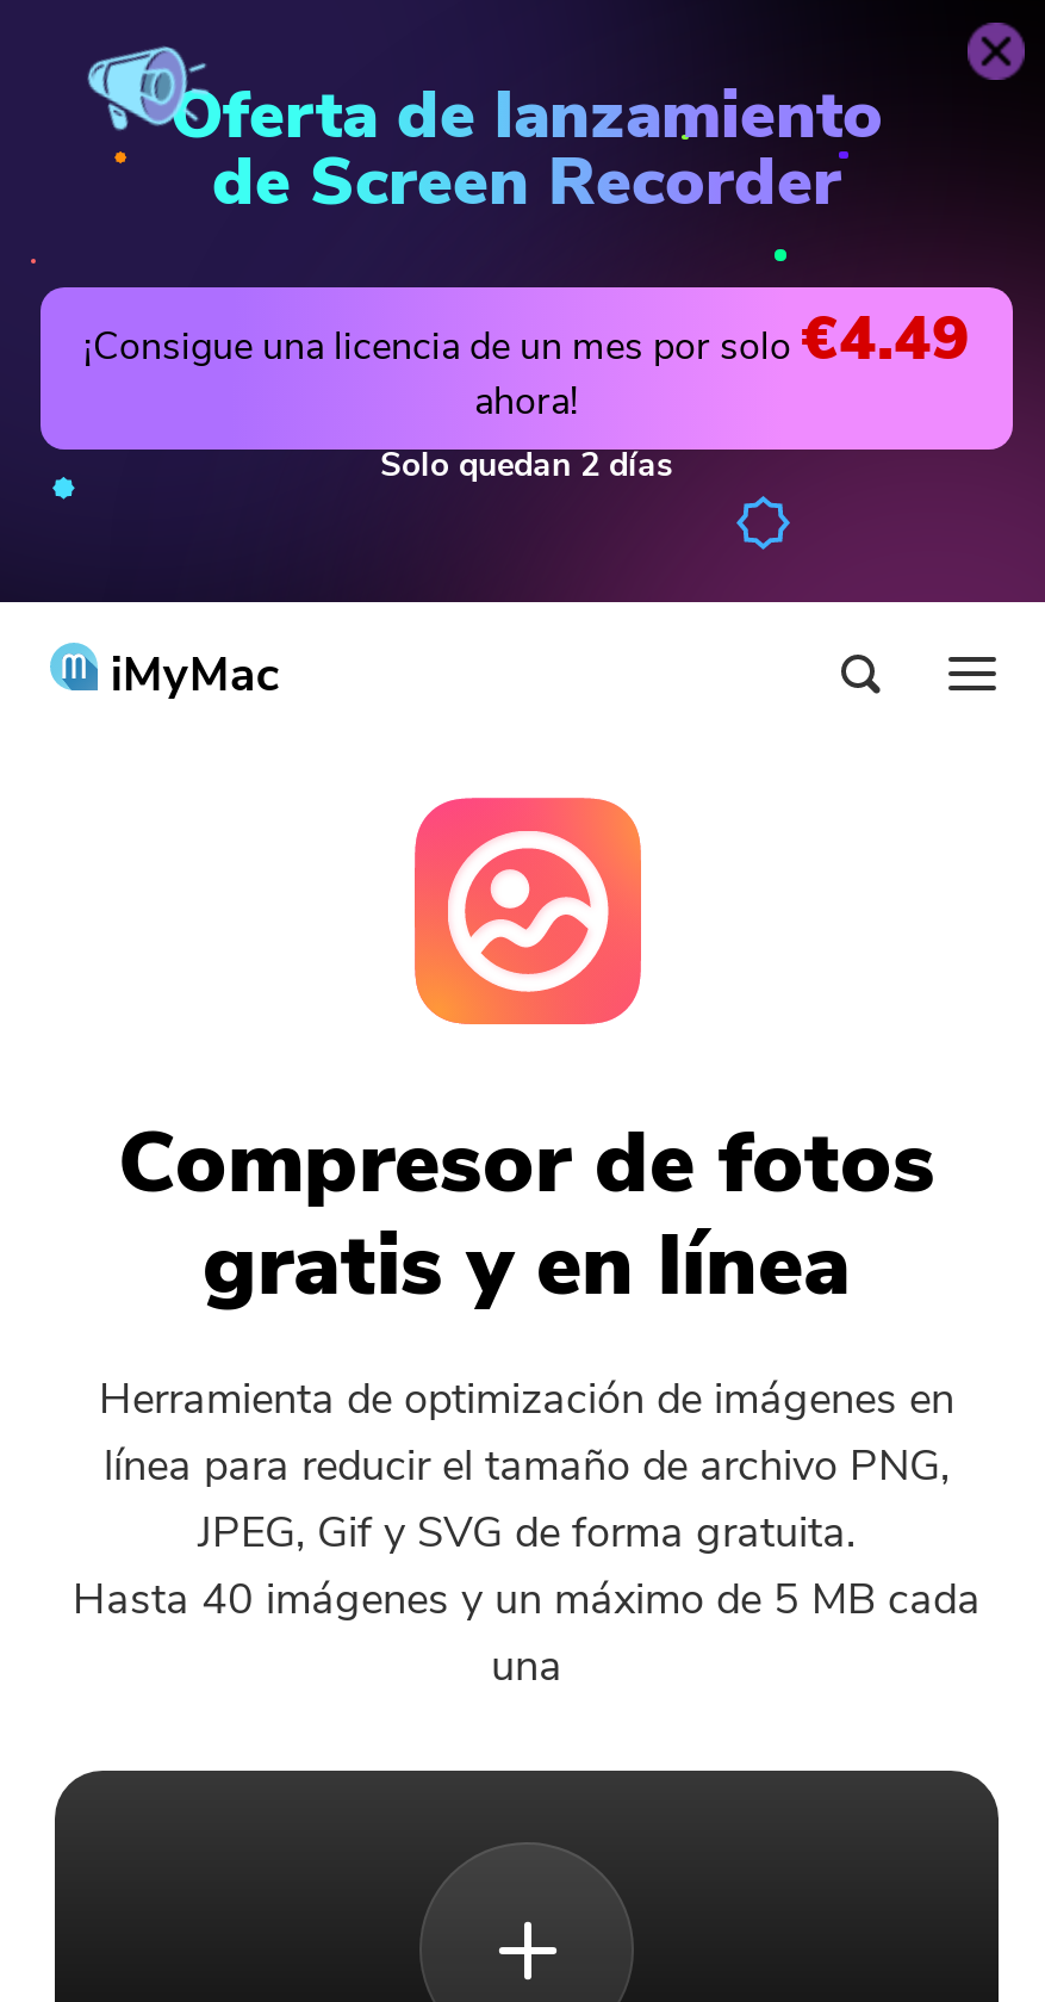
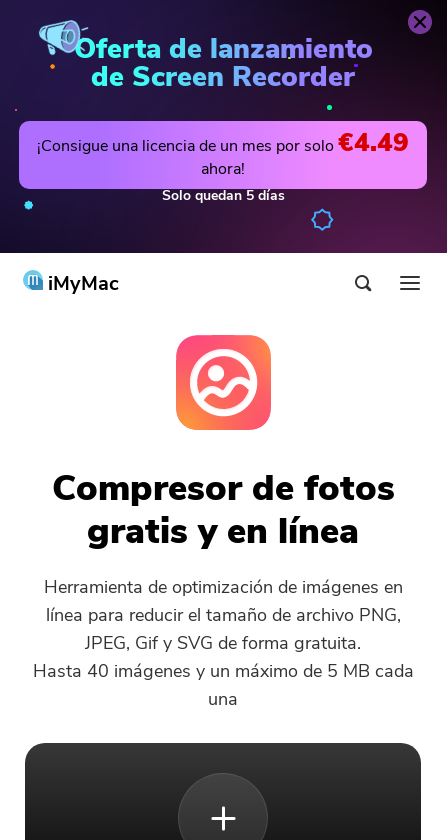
- Solo quedan2 días
+ Solo quedan5 días
